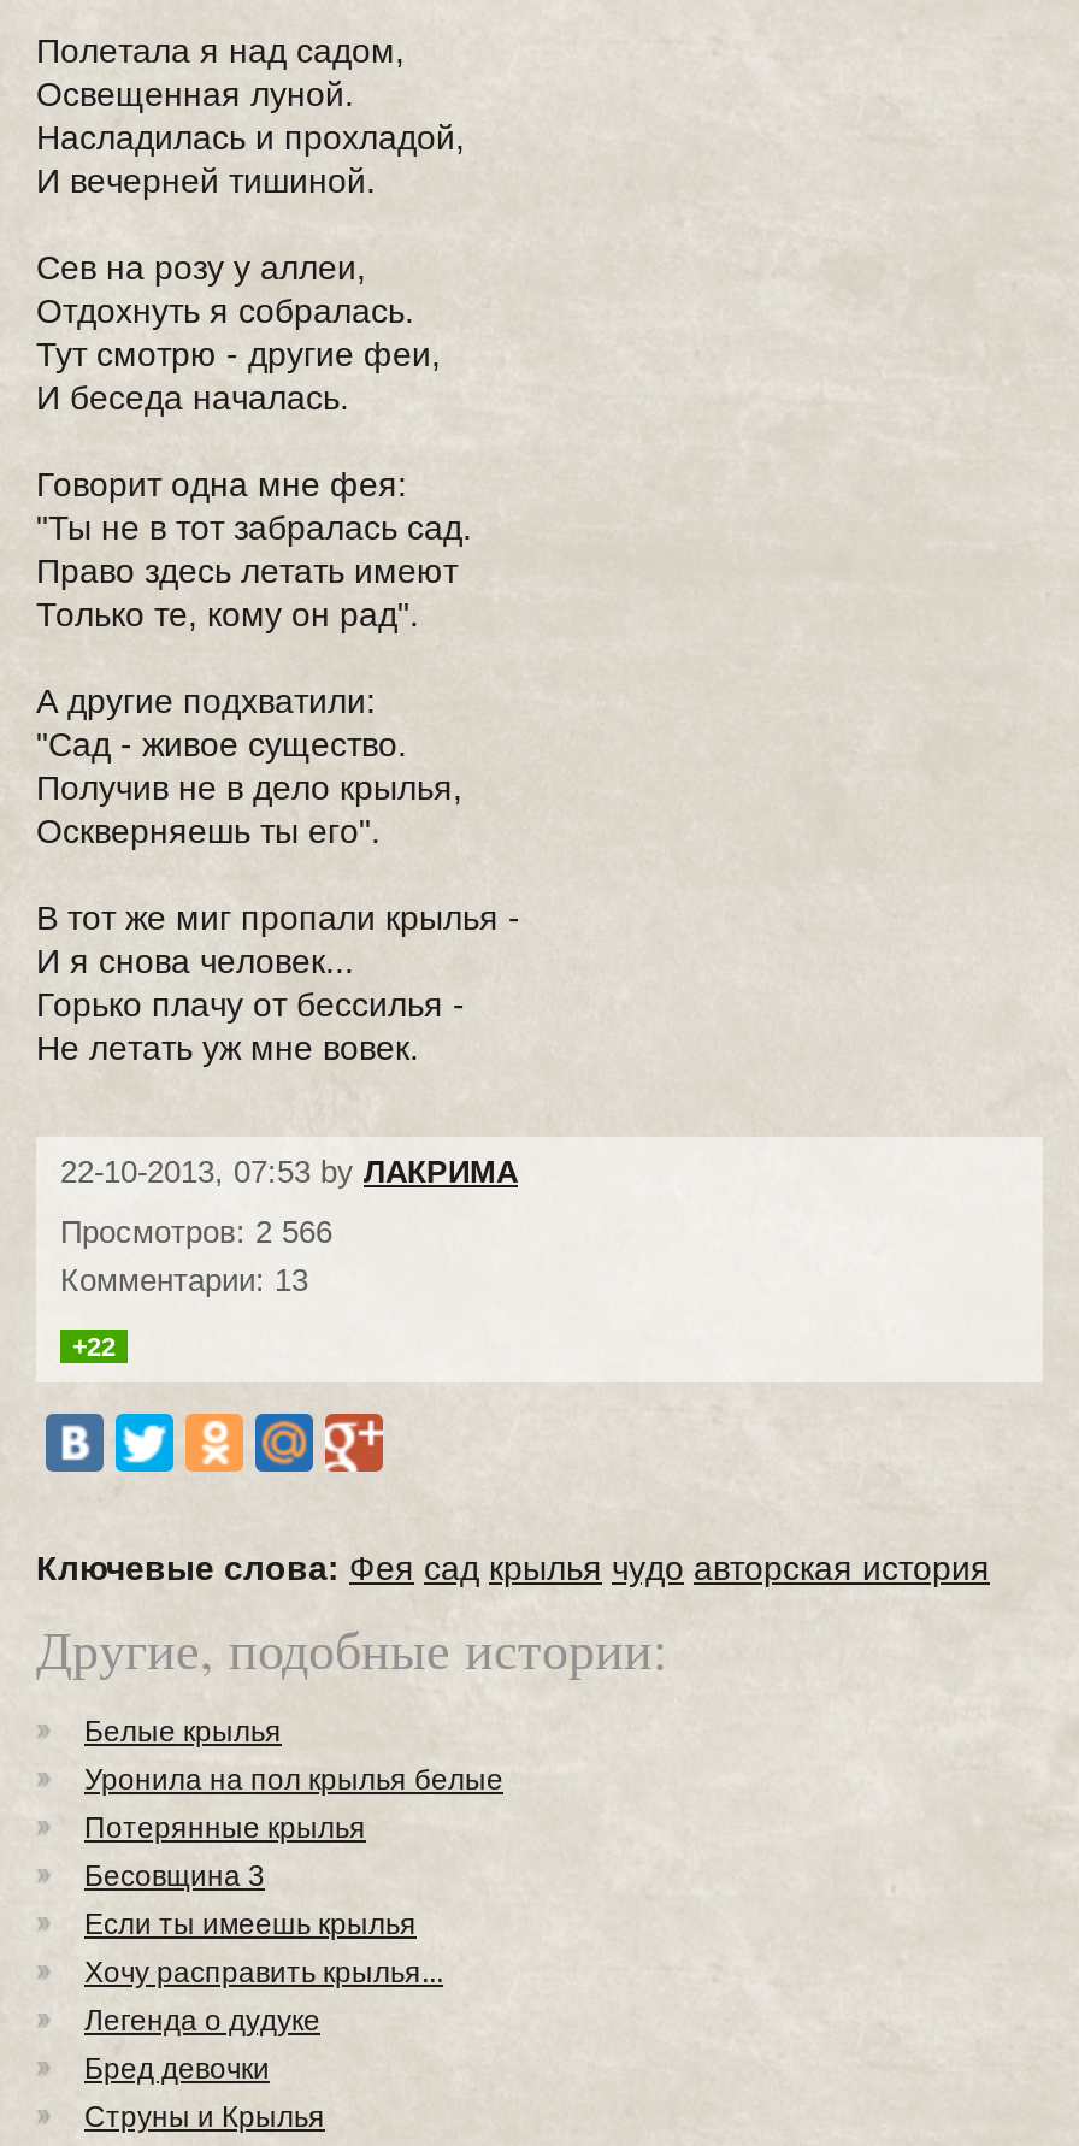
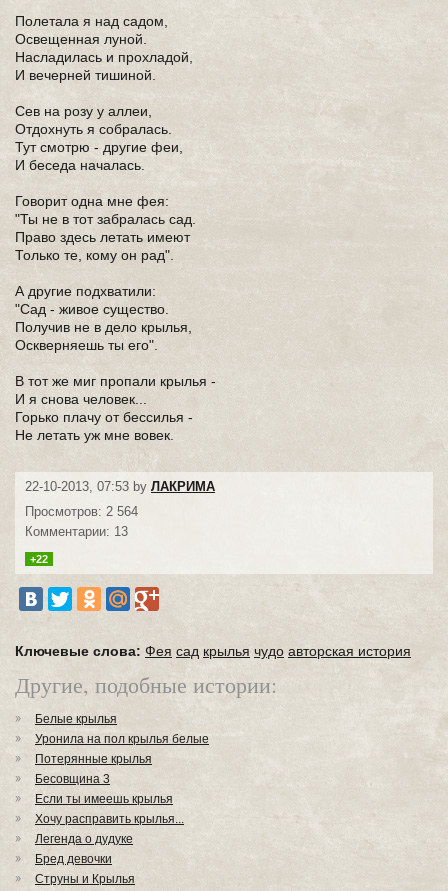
- Просмотров: 2 566
+ Просмотров: 2 564
